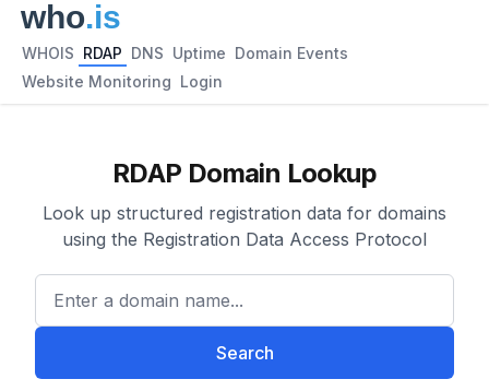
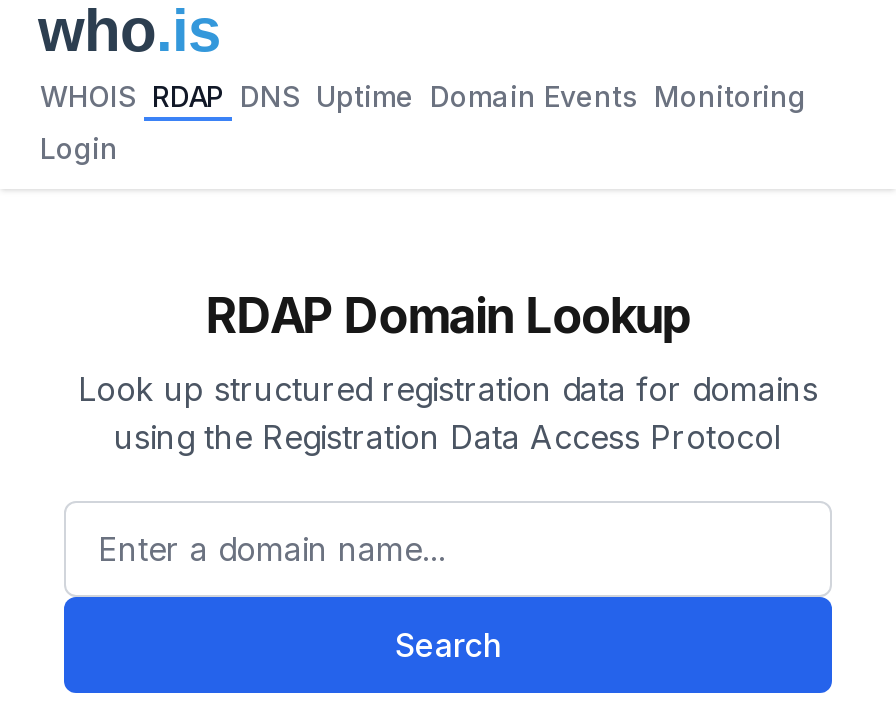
- WHOIS RDAP DNS Uptime Domain Events
+ WHOIS RDAP DNS Uptime Domain Events Monitoring

- Website Monitoring Login
+ Login
